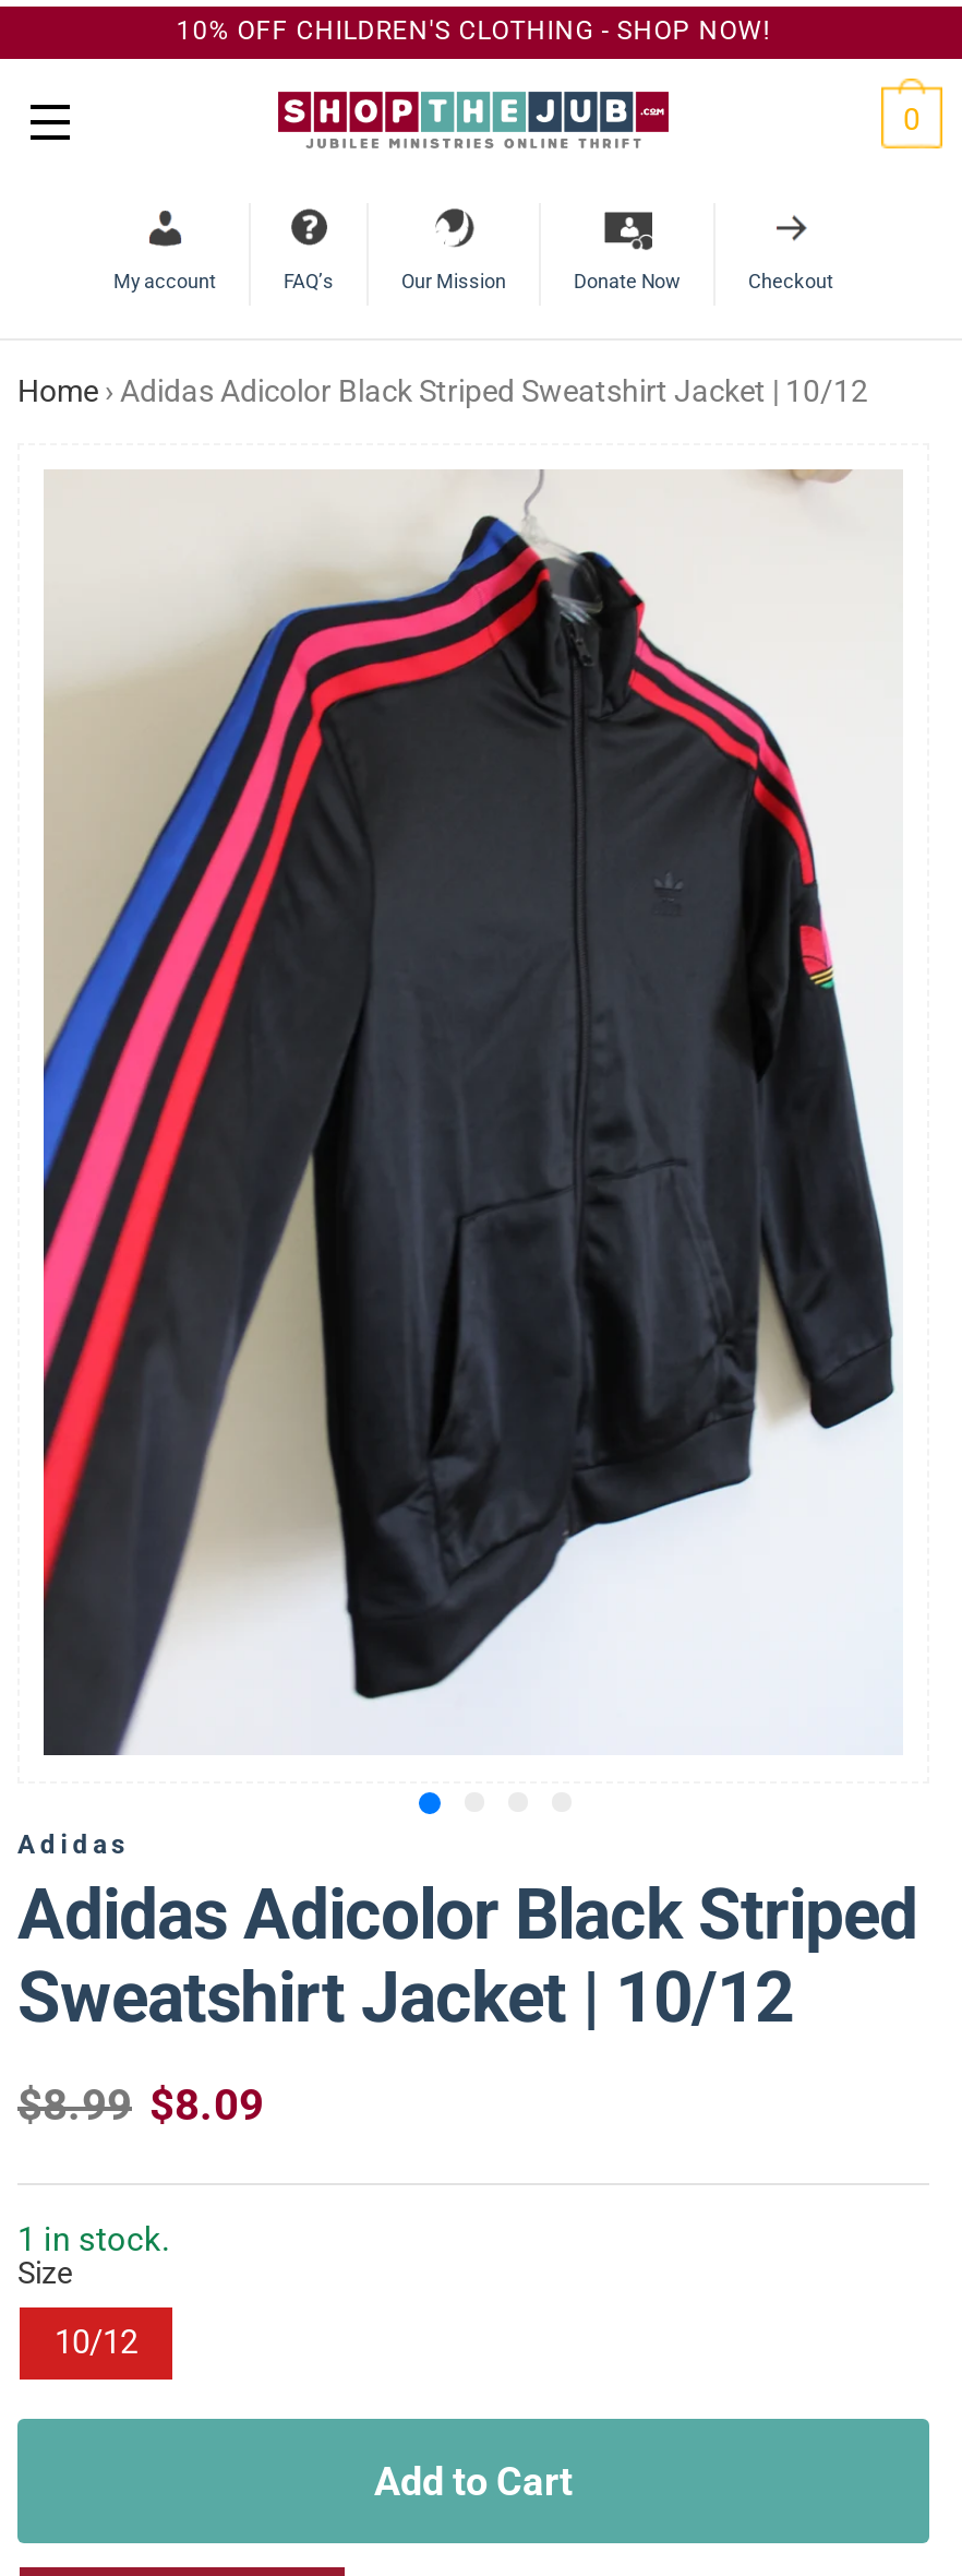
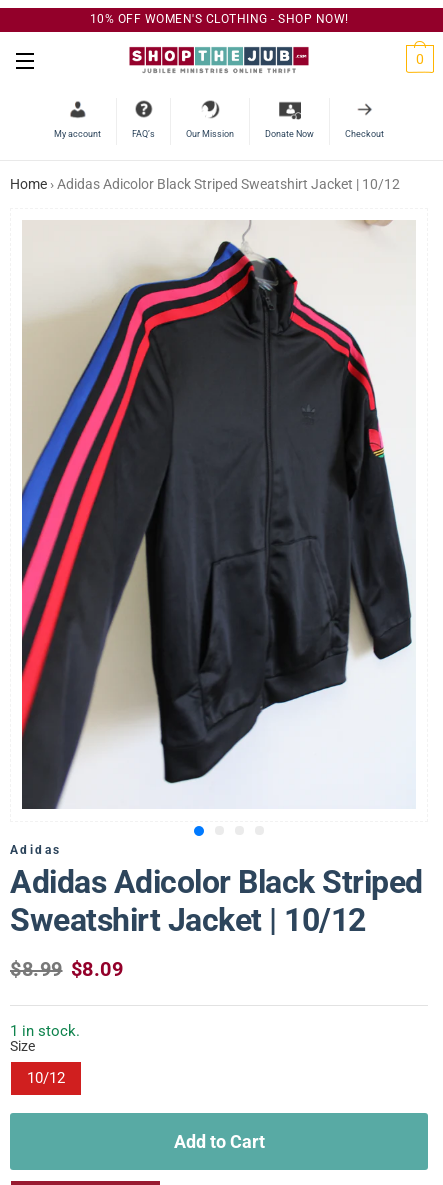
- 10% OFF CHILDREN'S CLOTHING - SHOP NOW!
+ 10% OFF WOMEN'S CLOTHING - SHOP NOW!
